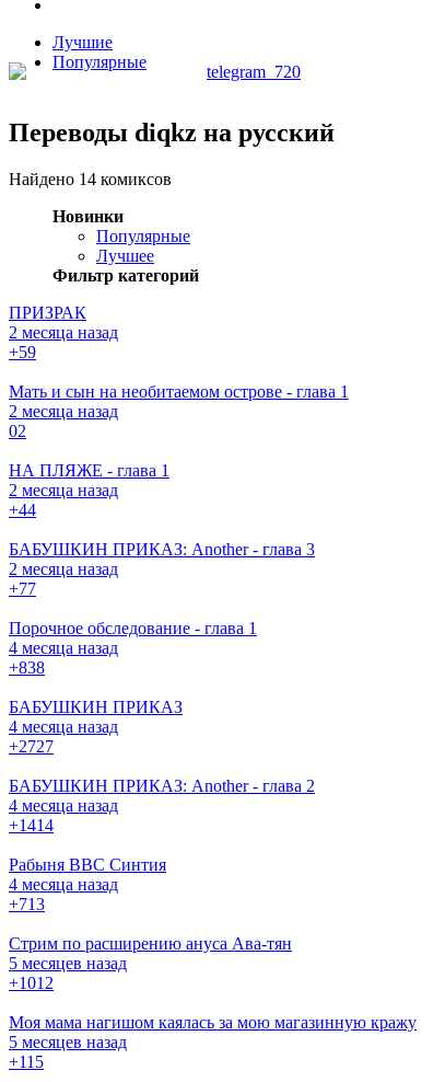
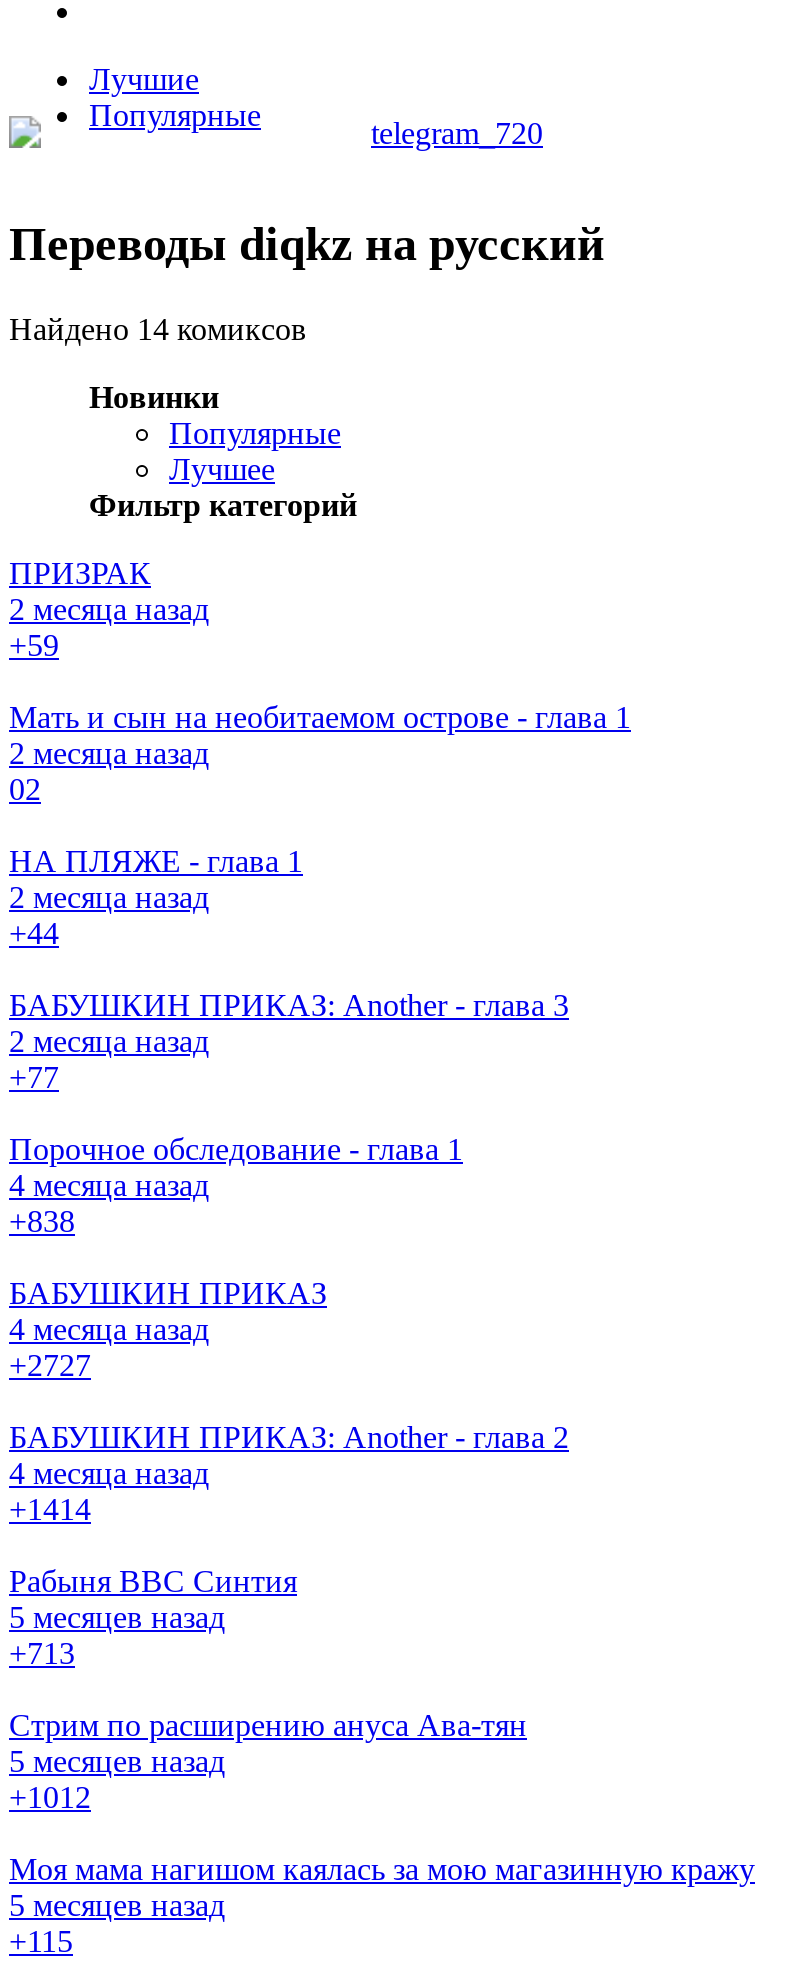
- 4 месяца назад
+ 5 месяцев назад
